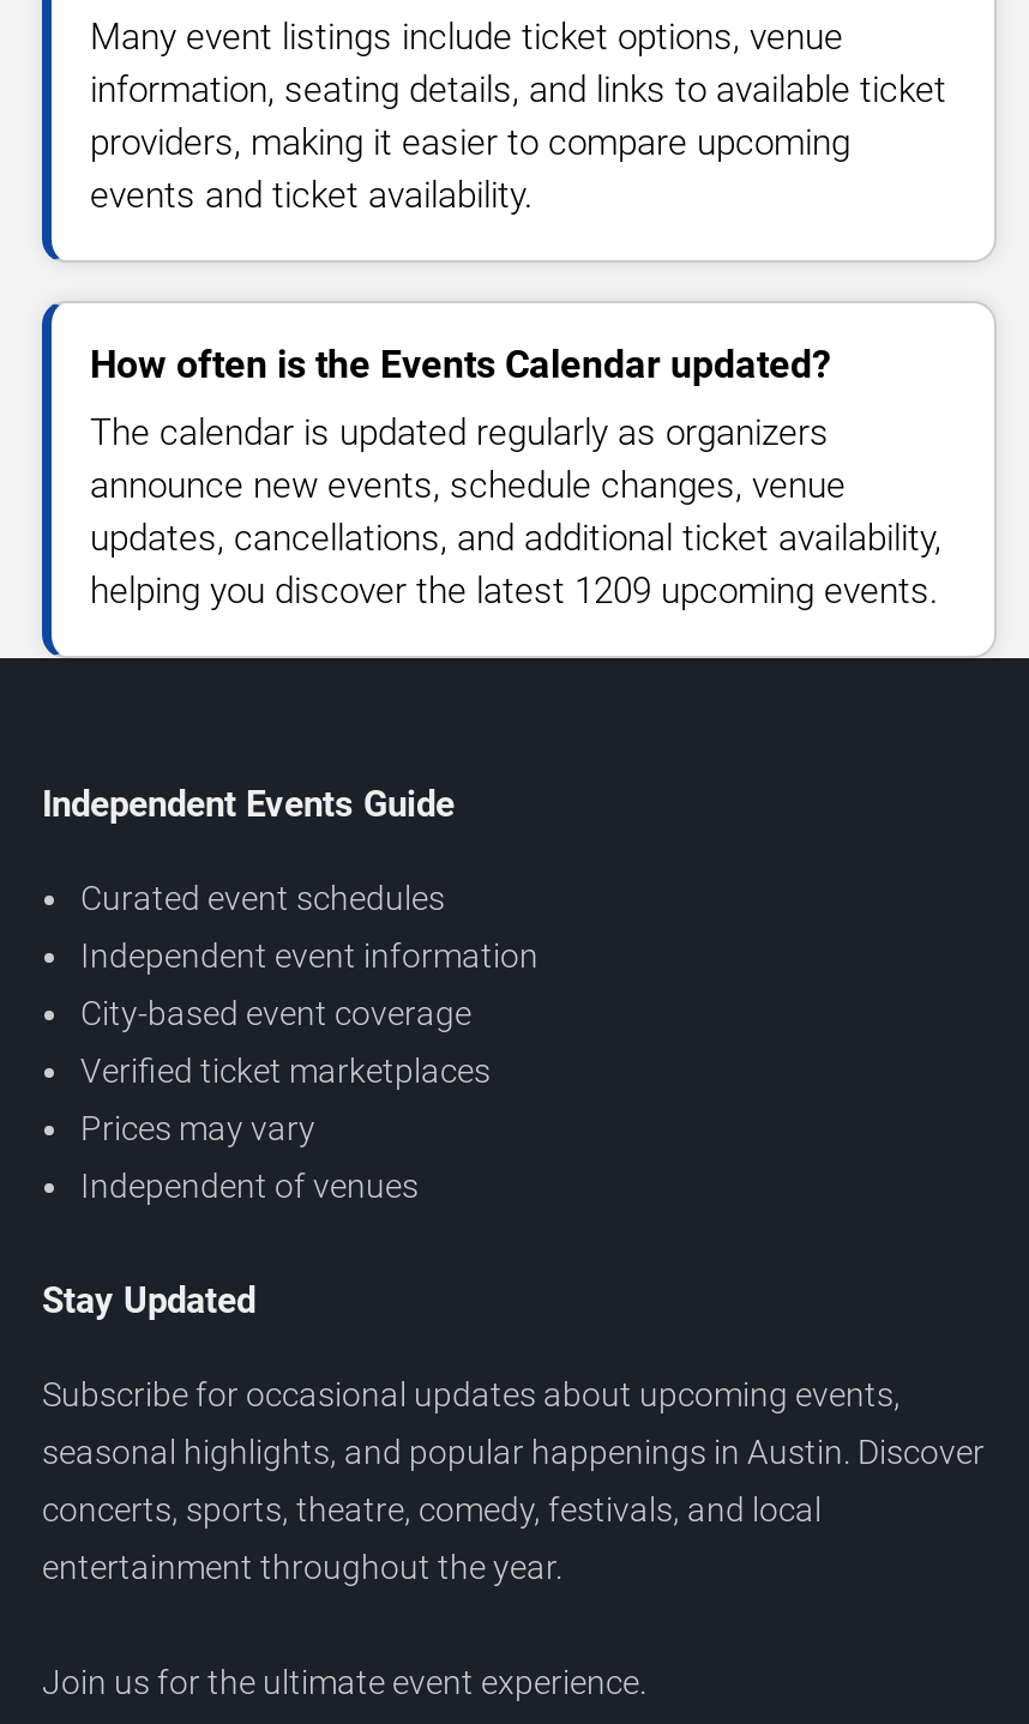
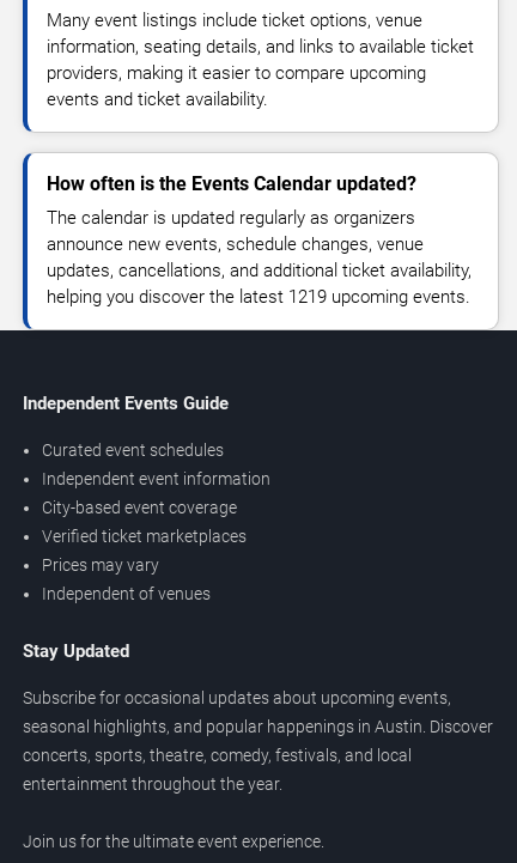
- helping you discover the latest 1209 upcoming events.
+ helping you discover the latest 1219 upcoming events.
